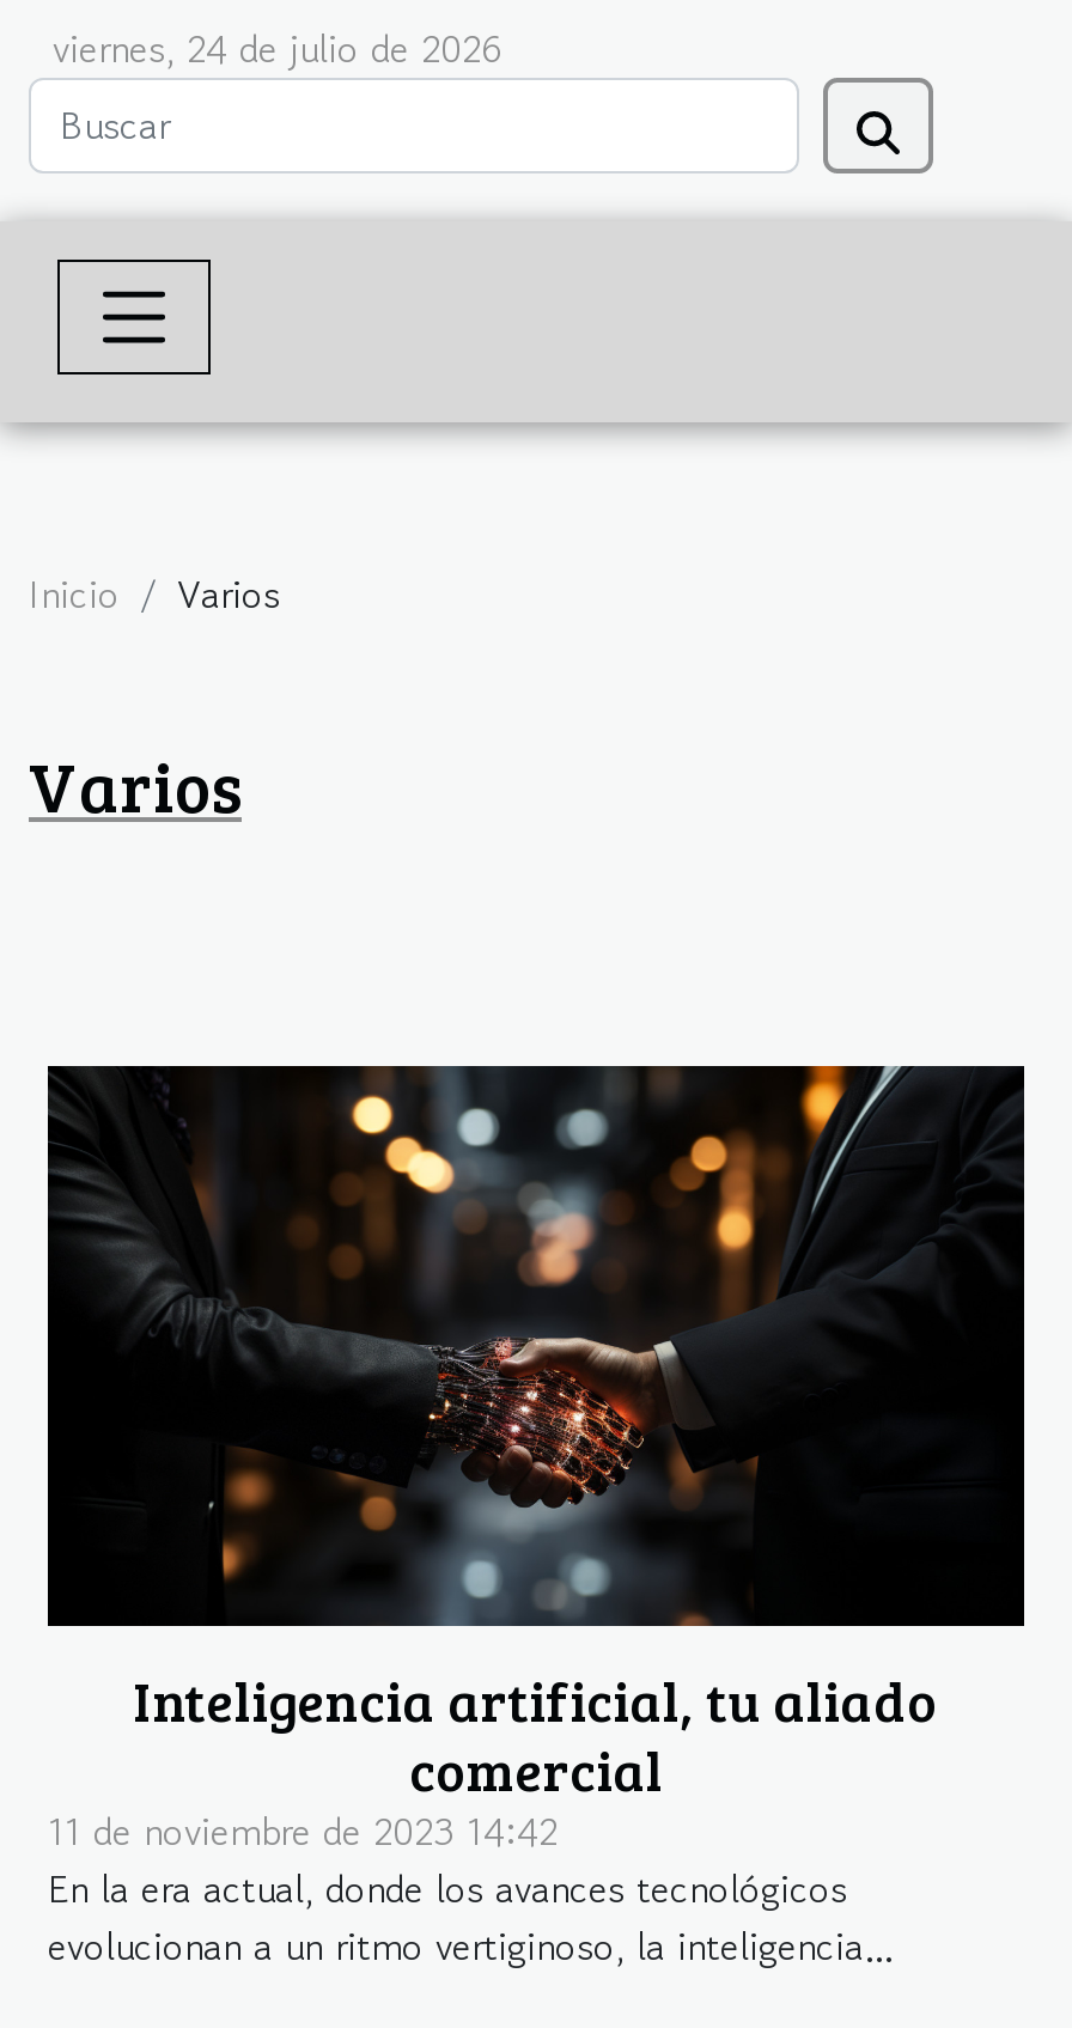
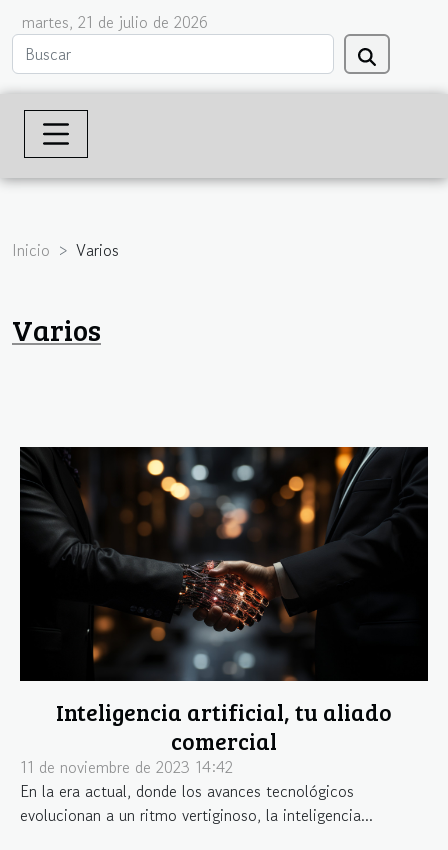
- viernes, 24 de julio de 2026
+ martes, 21 de julio de 2026
